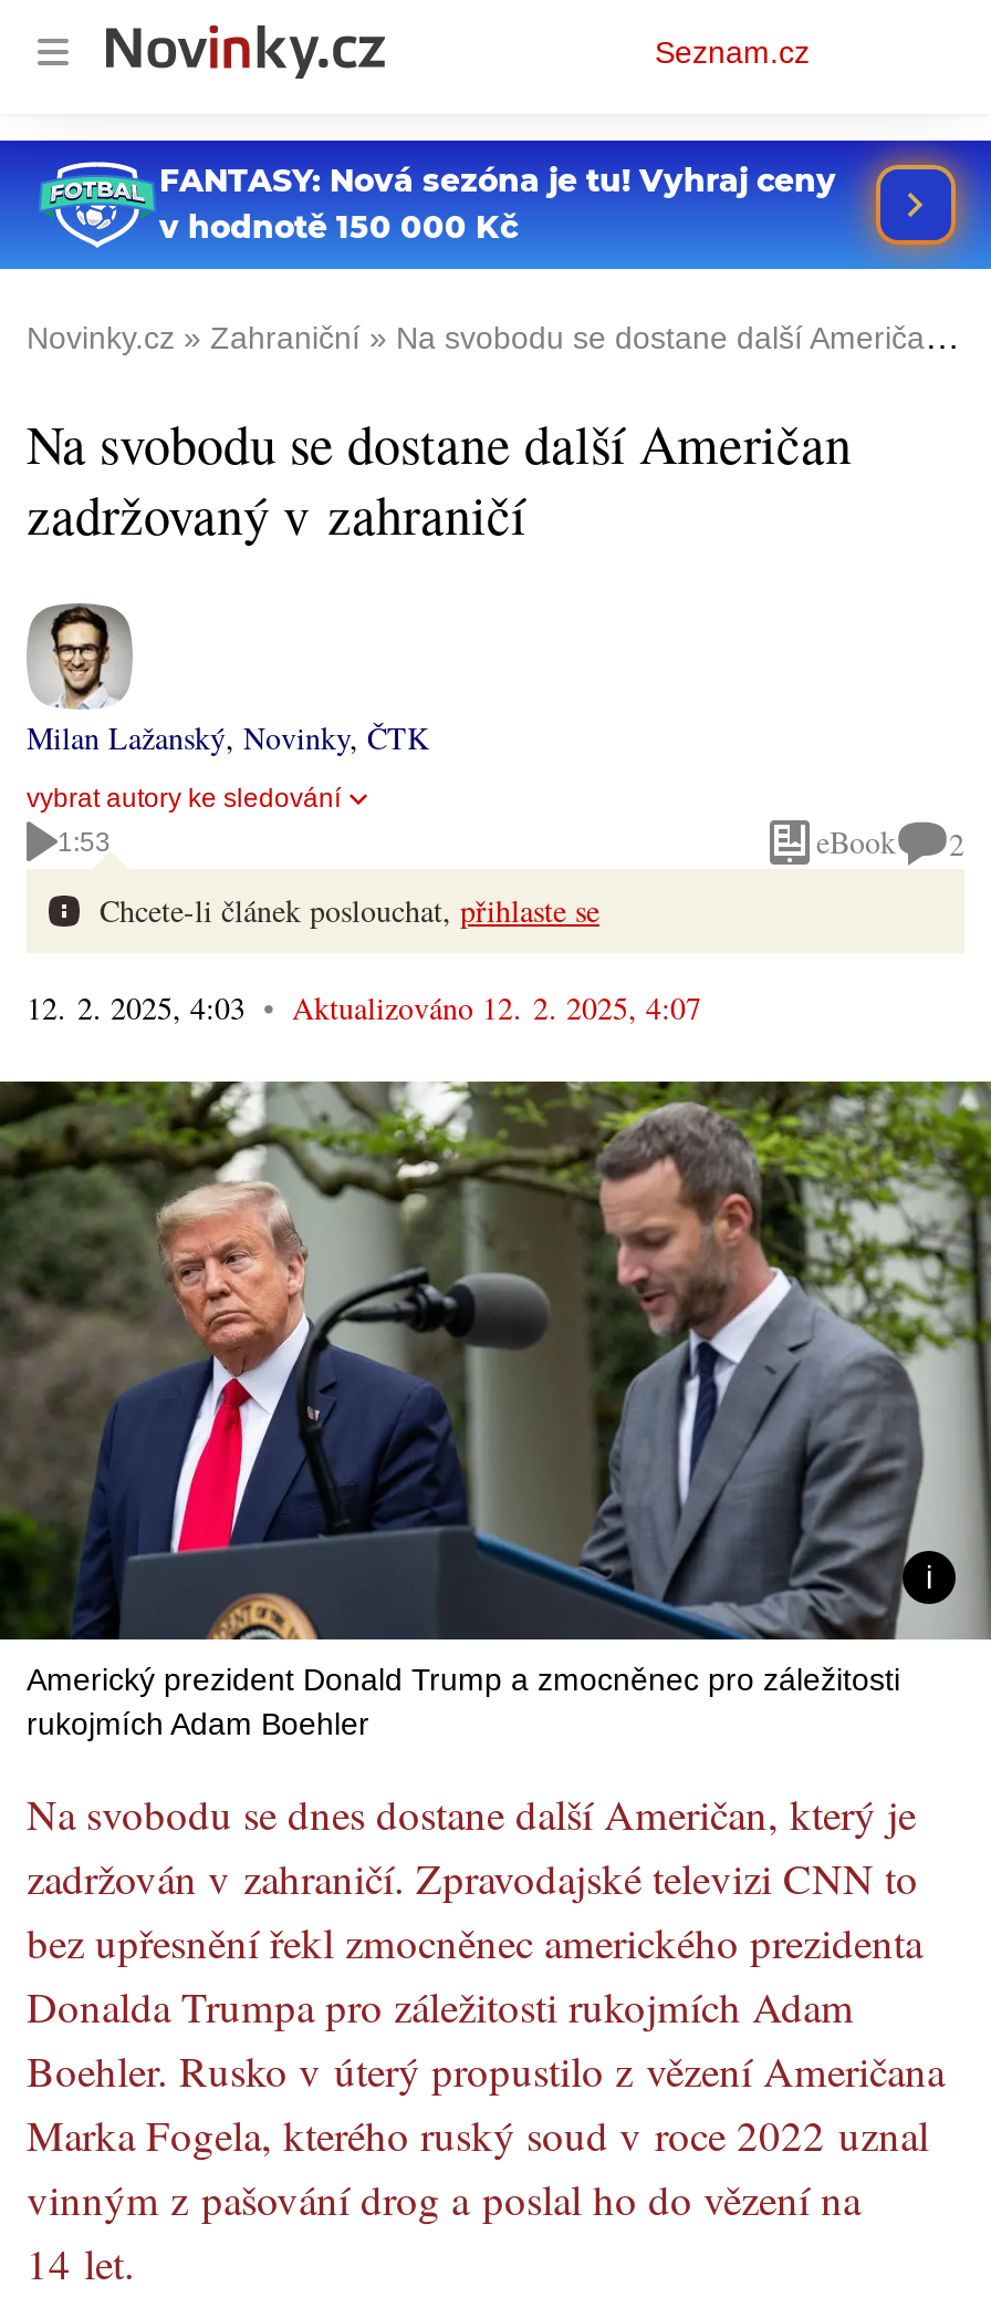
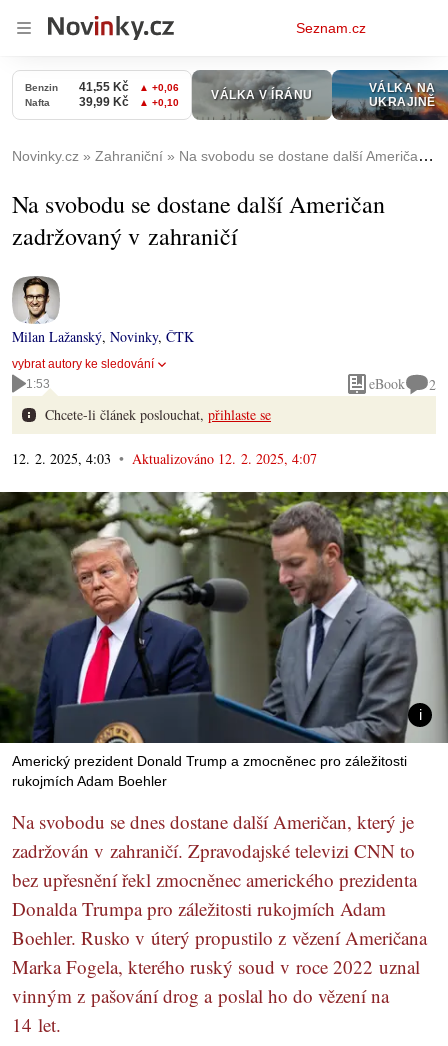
- [image]
+ [image]
